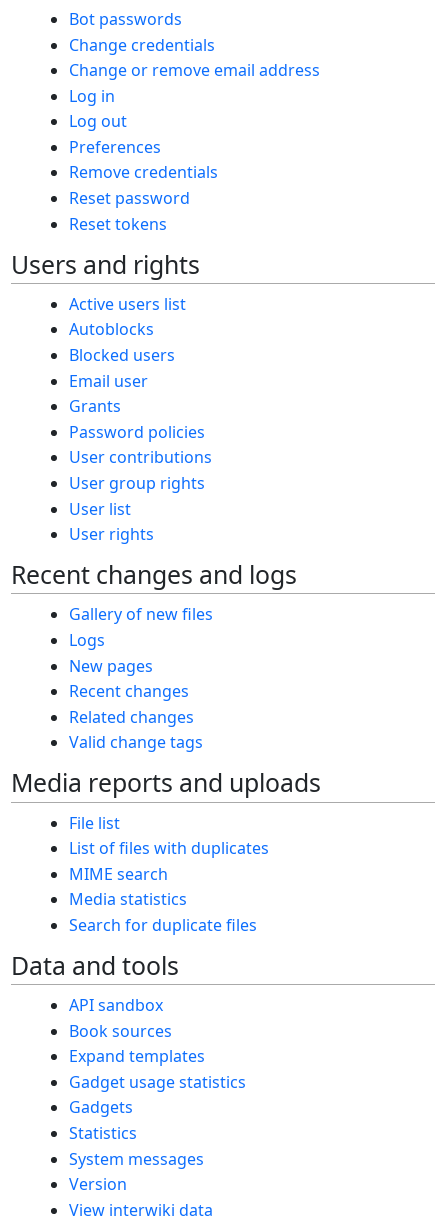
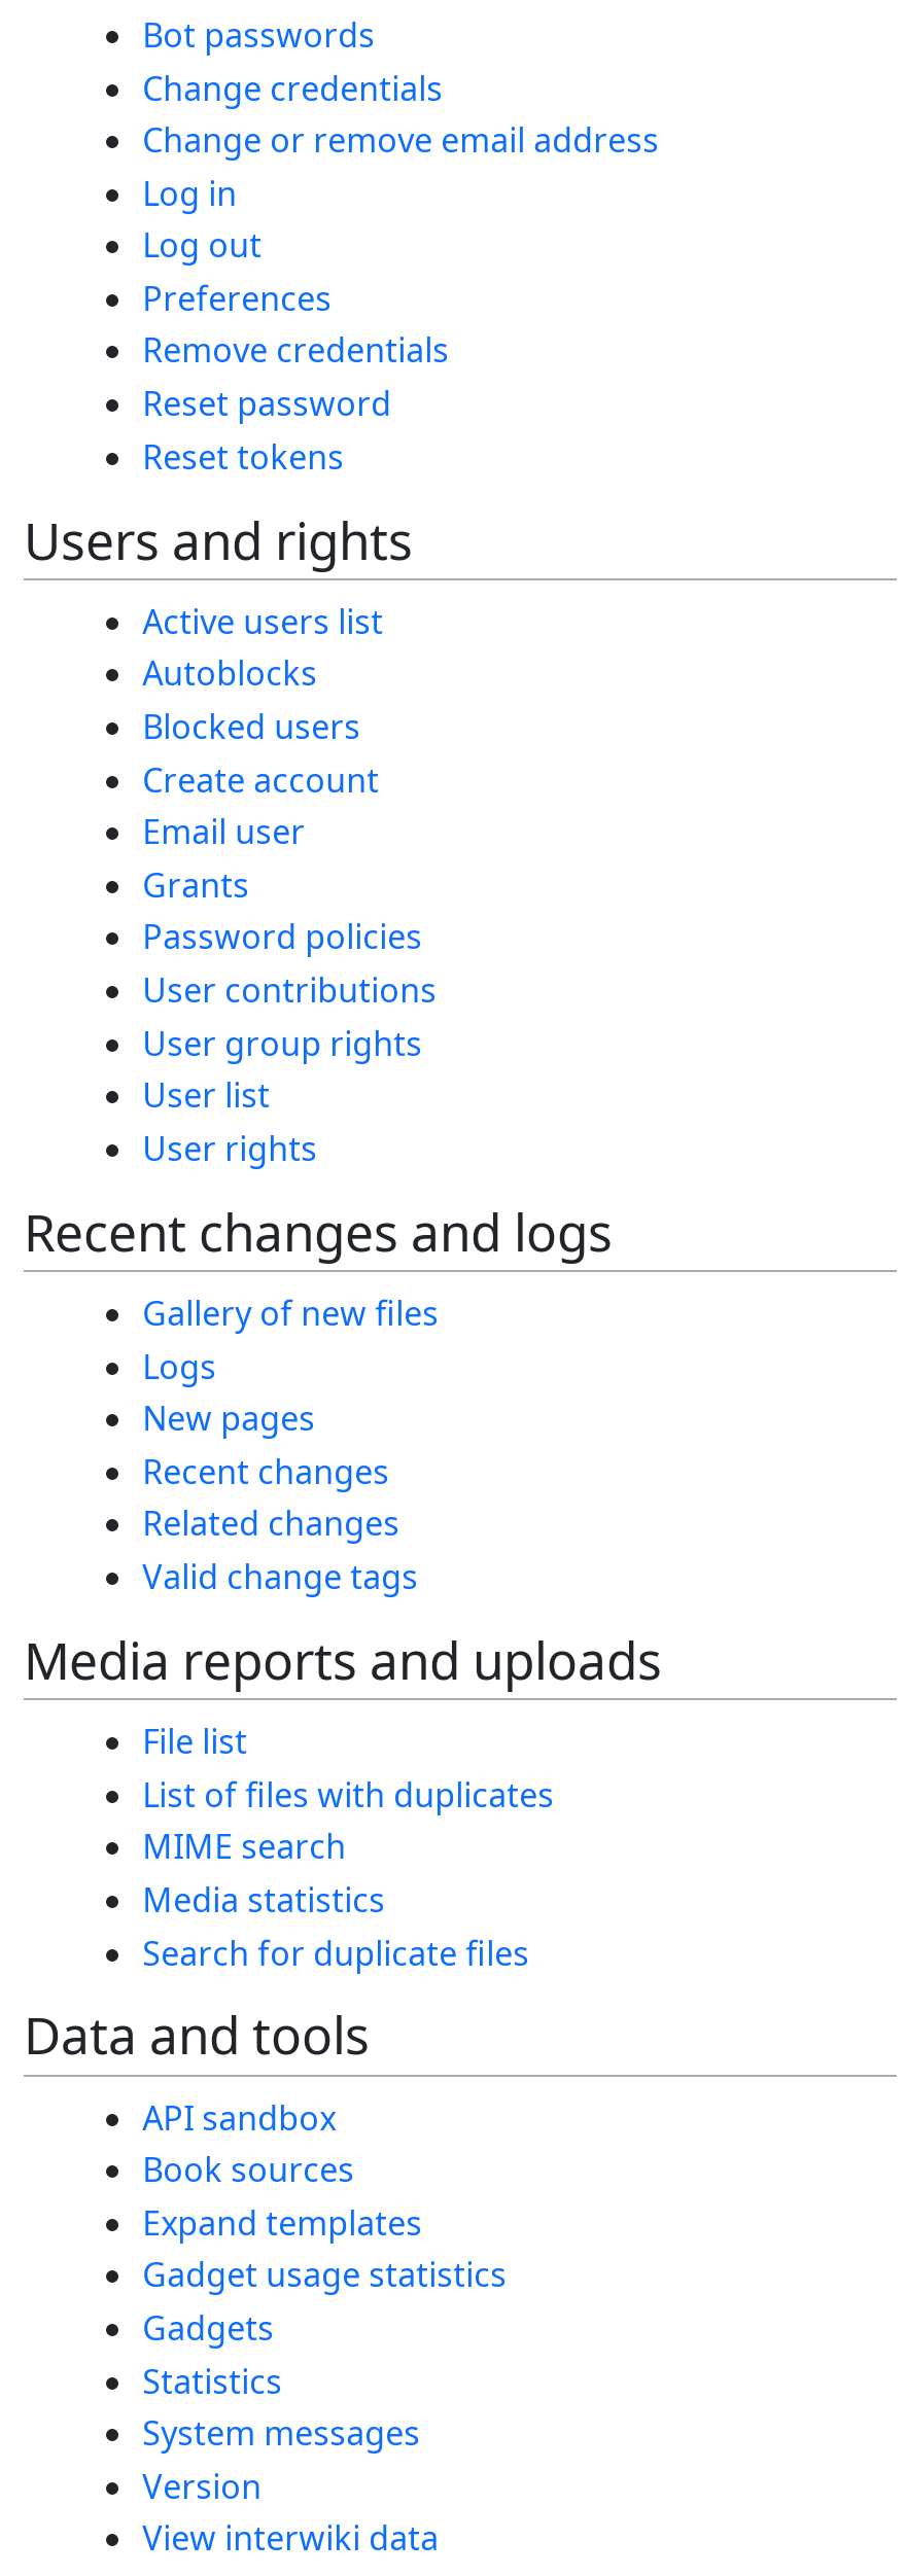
+ Create account
